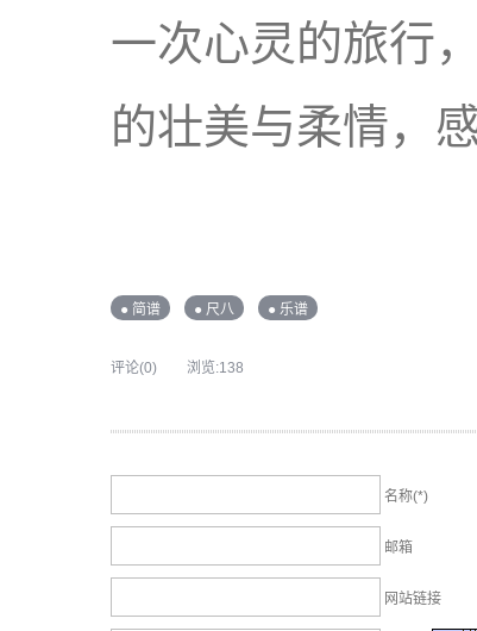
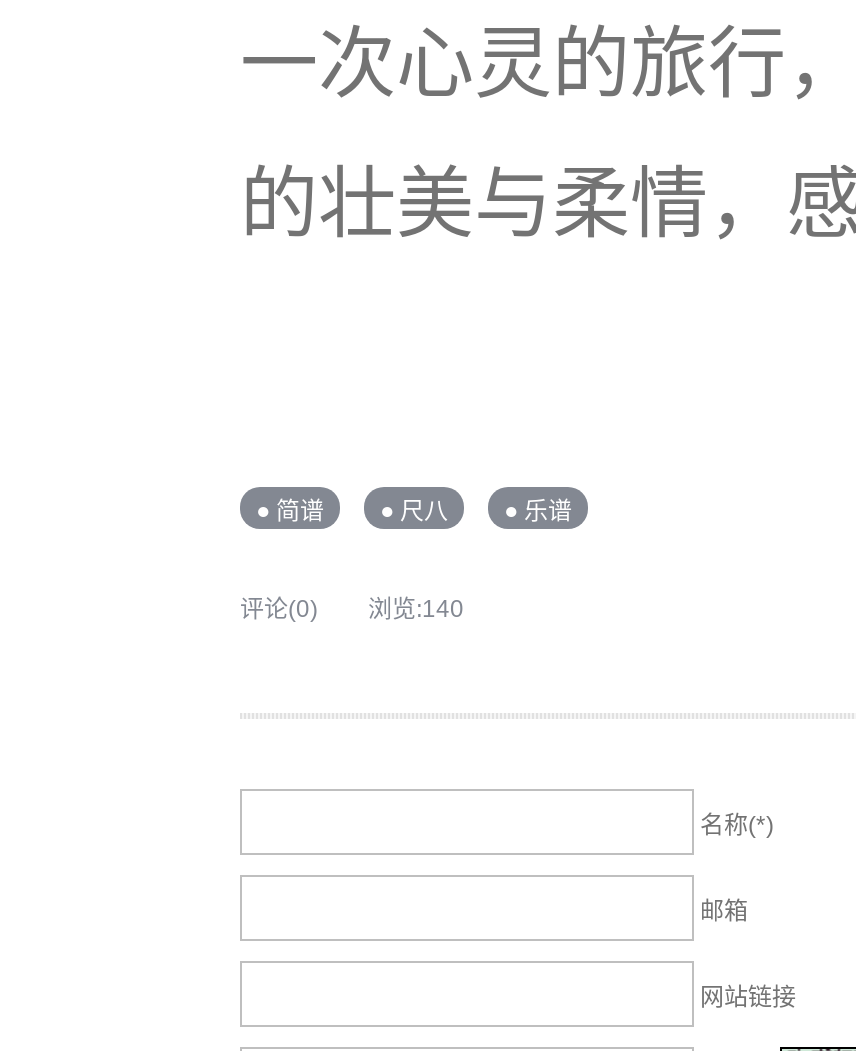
- 评论(0) 浏览:138
+ 评论(0) 浏览:140
